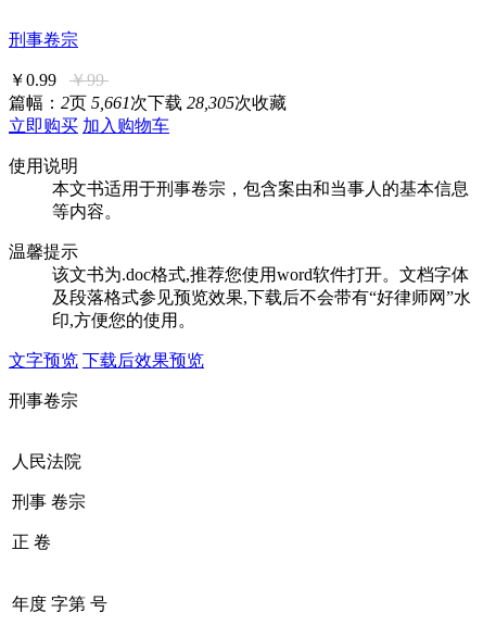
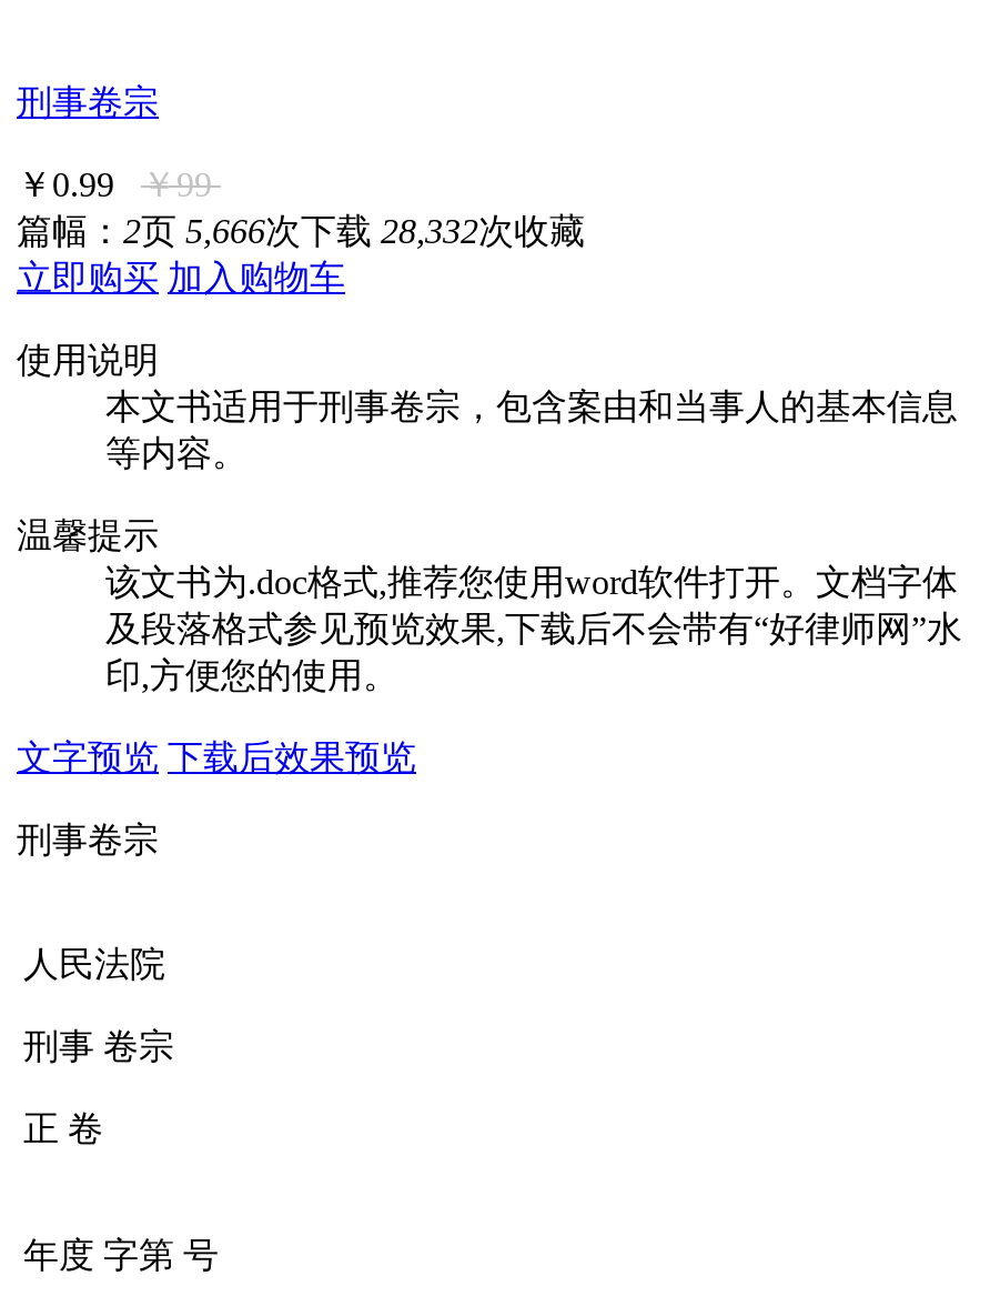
- 篇幅：2页 5,661次下载 28,305次收藏
+ 篇幅：2页 5,666次下载 28,332次收藏
